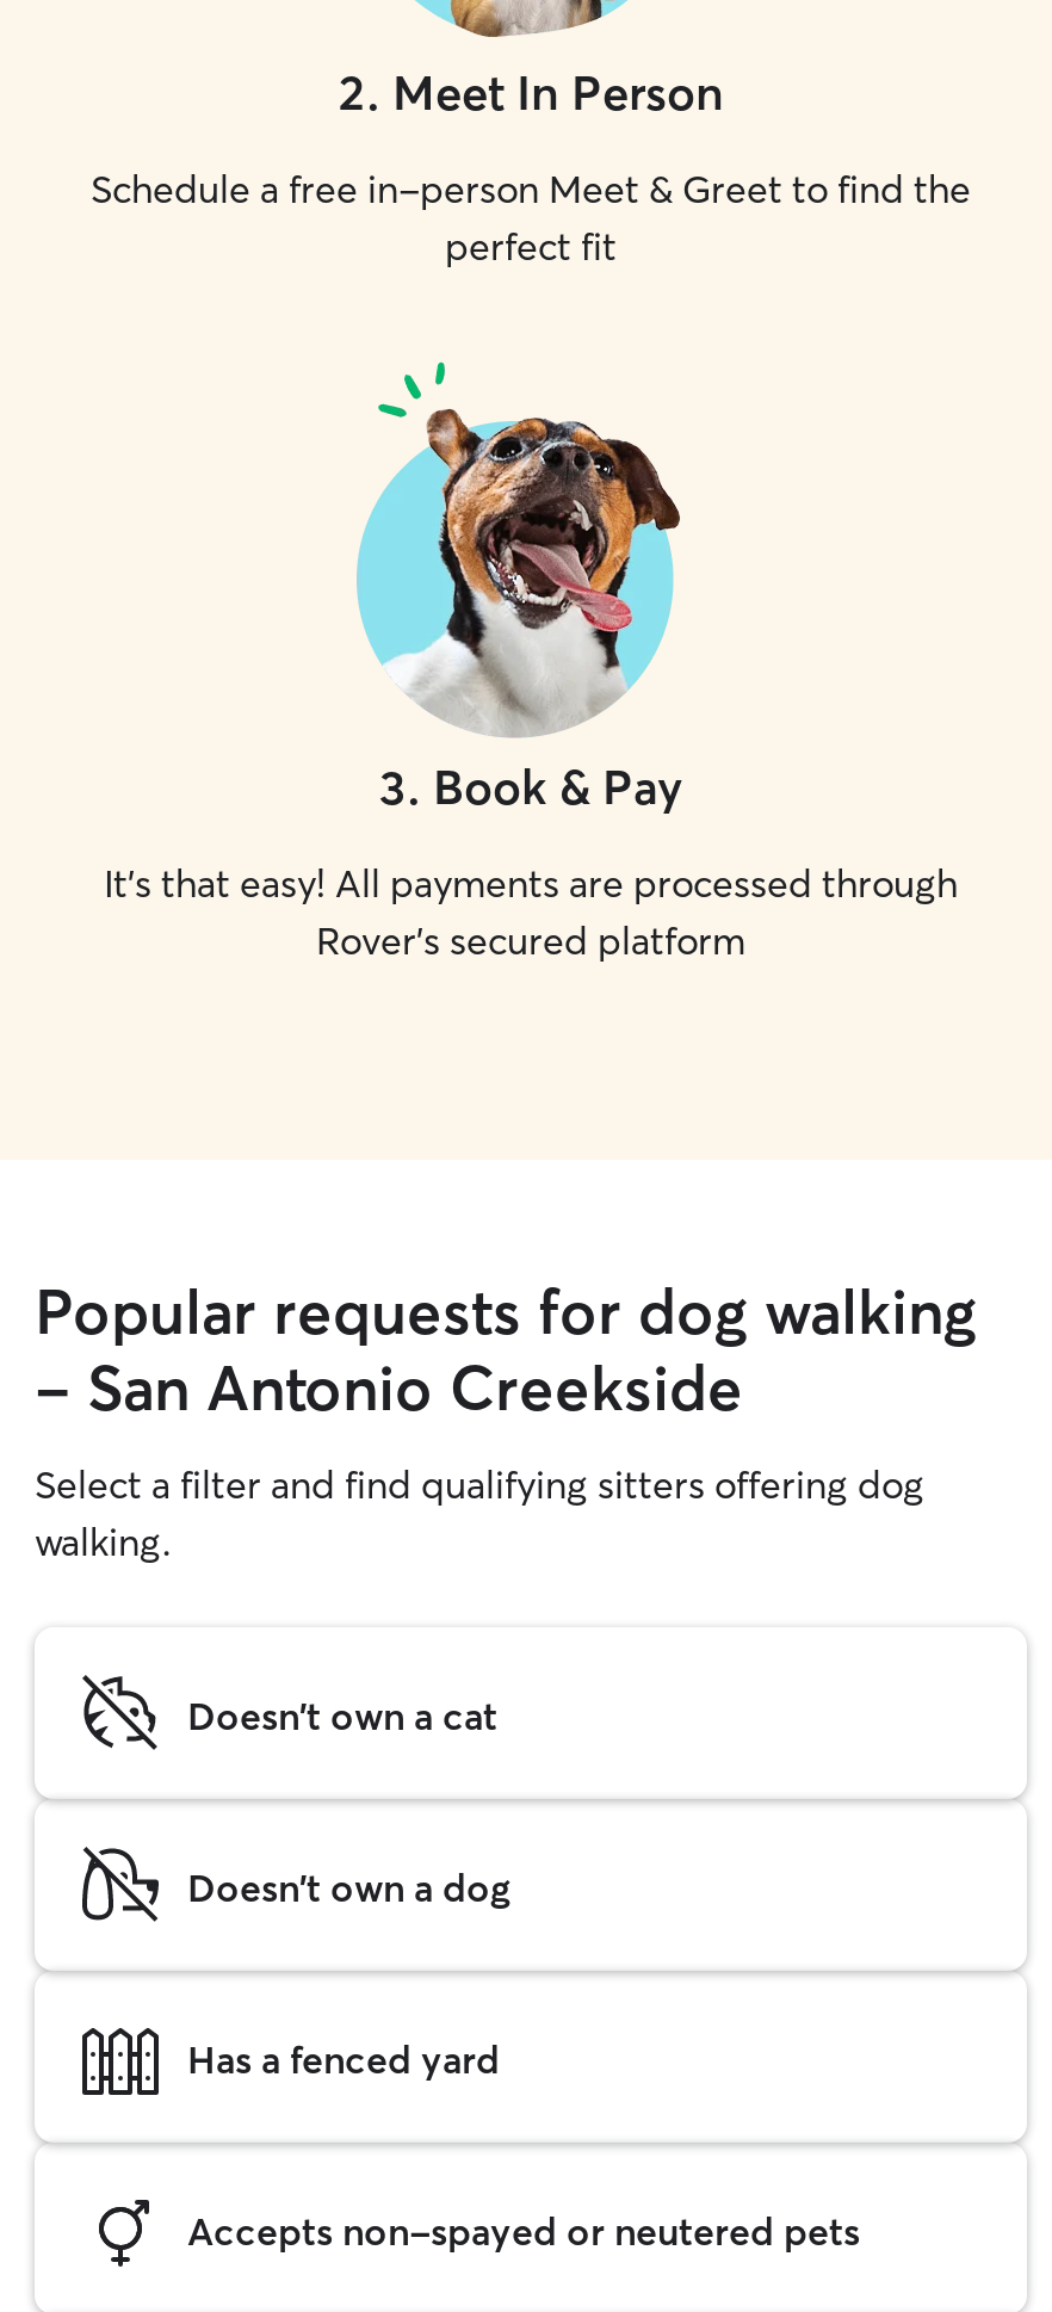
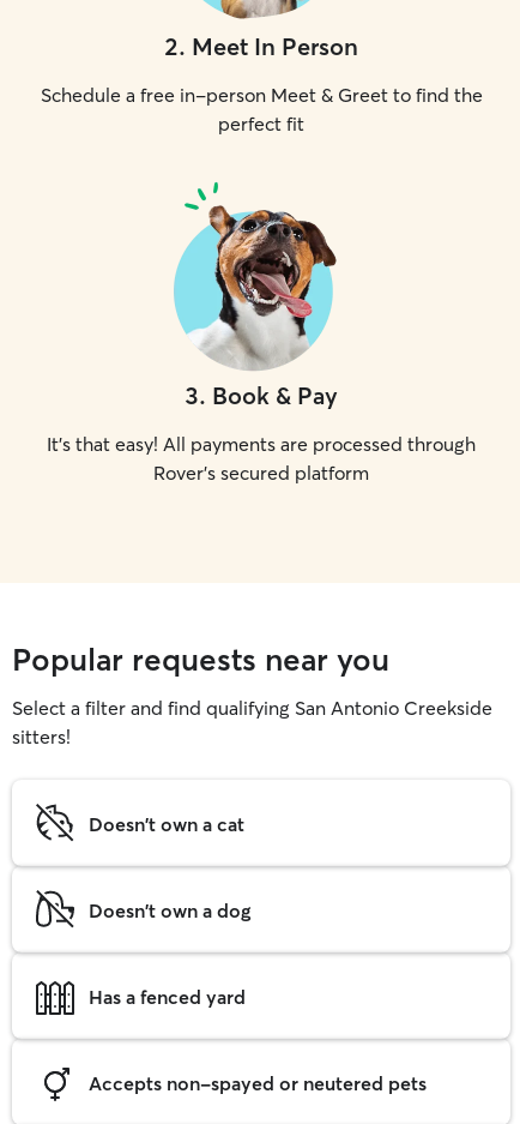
- Popular requests for dog walking
- - San Antonio Creekside
- Select a filter and find qualifying sitters offering dog
- walking.
+ Popular requests near you
+ Select a filter and find qualifying San Antonio Creekside
+ sitters!
